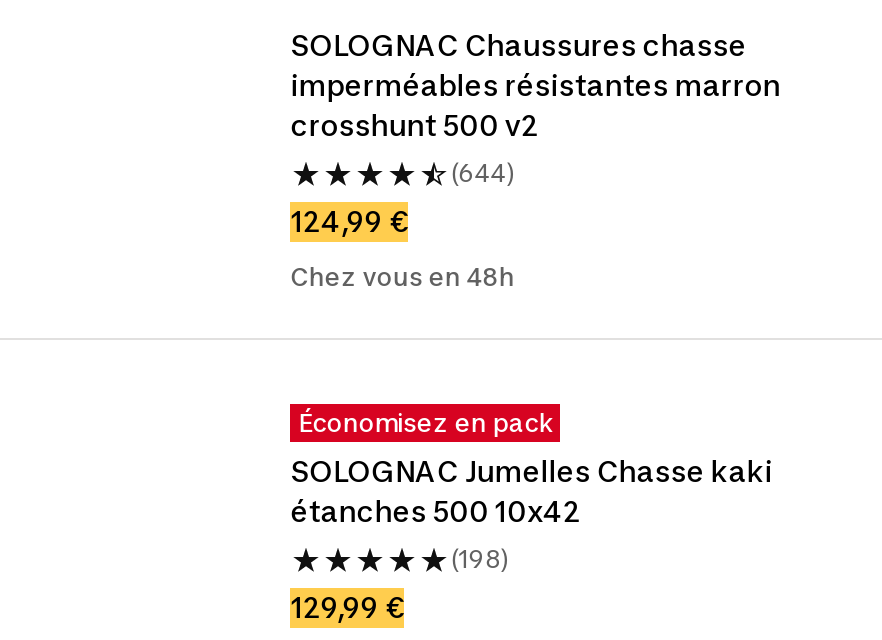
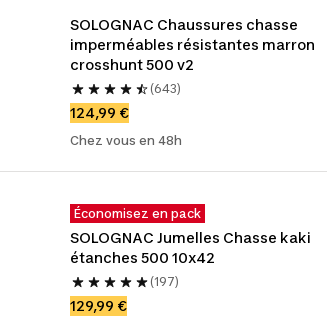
- (644)
+ (643)

- (198)
+ (197)
